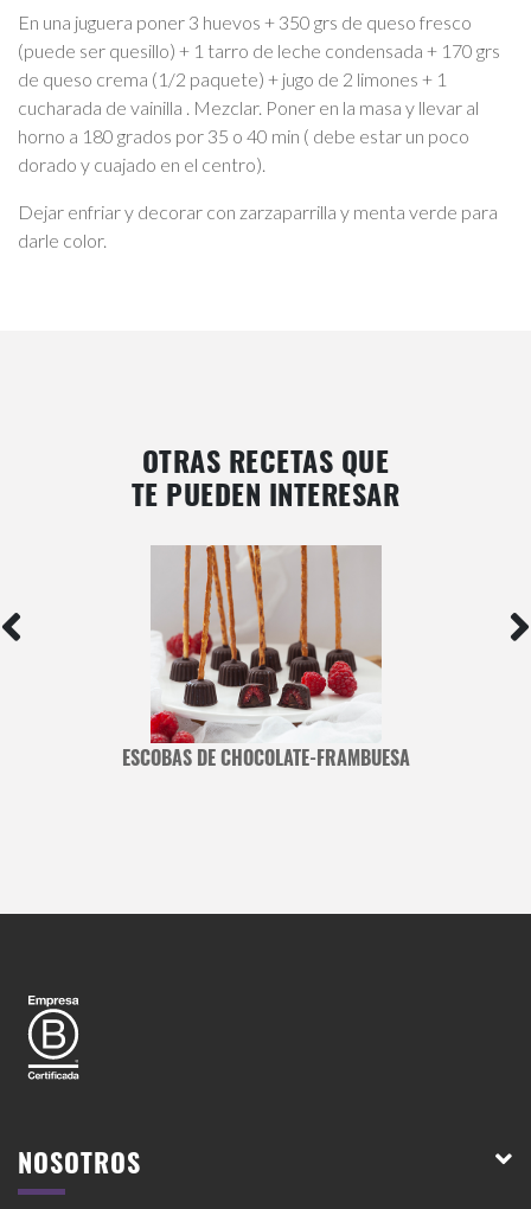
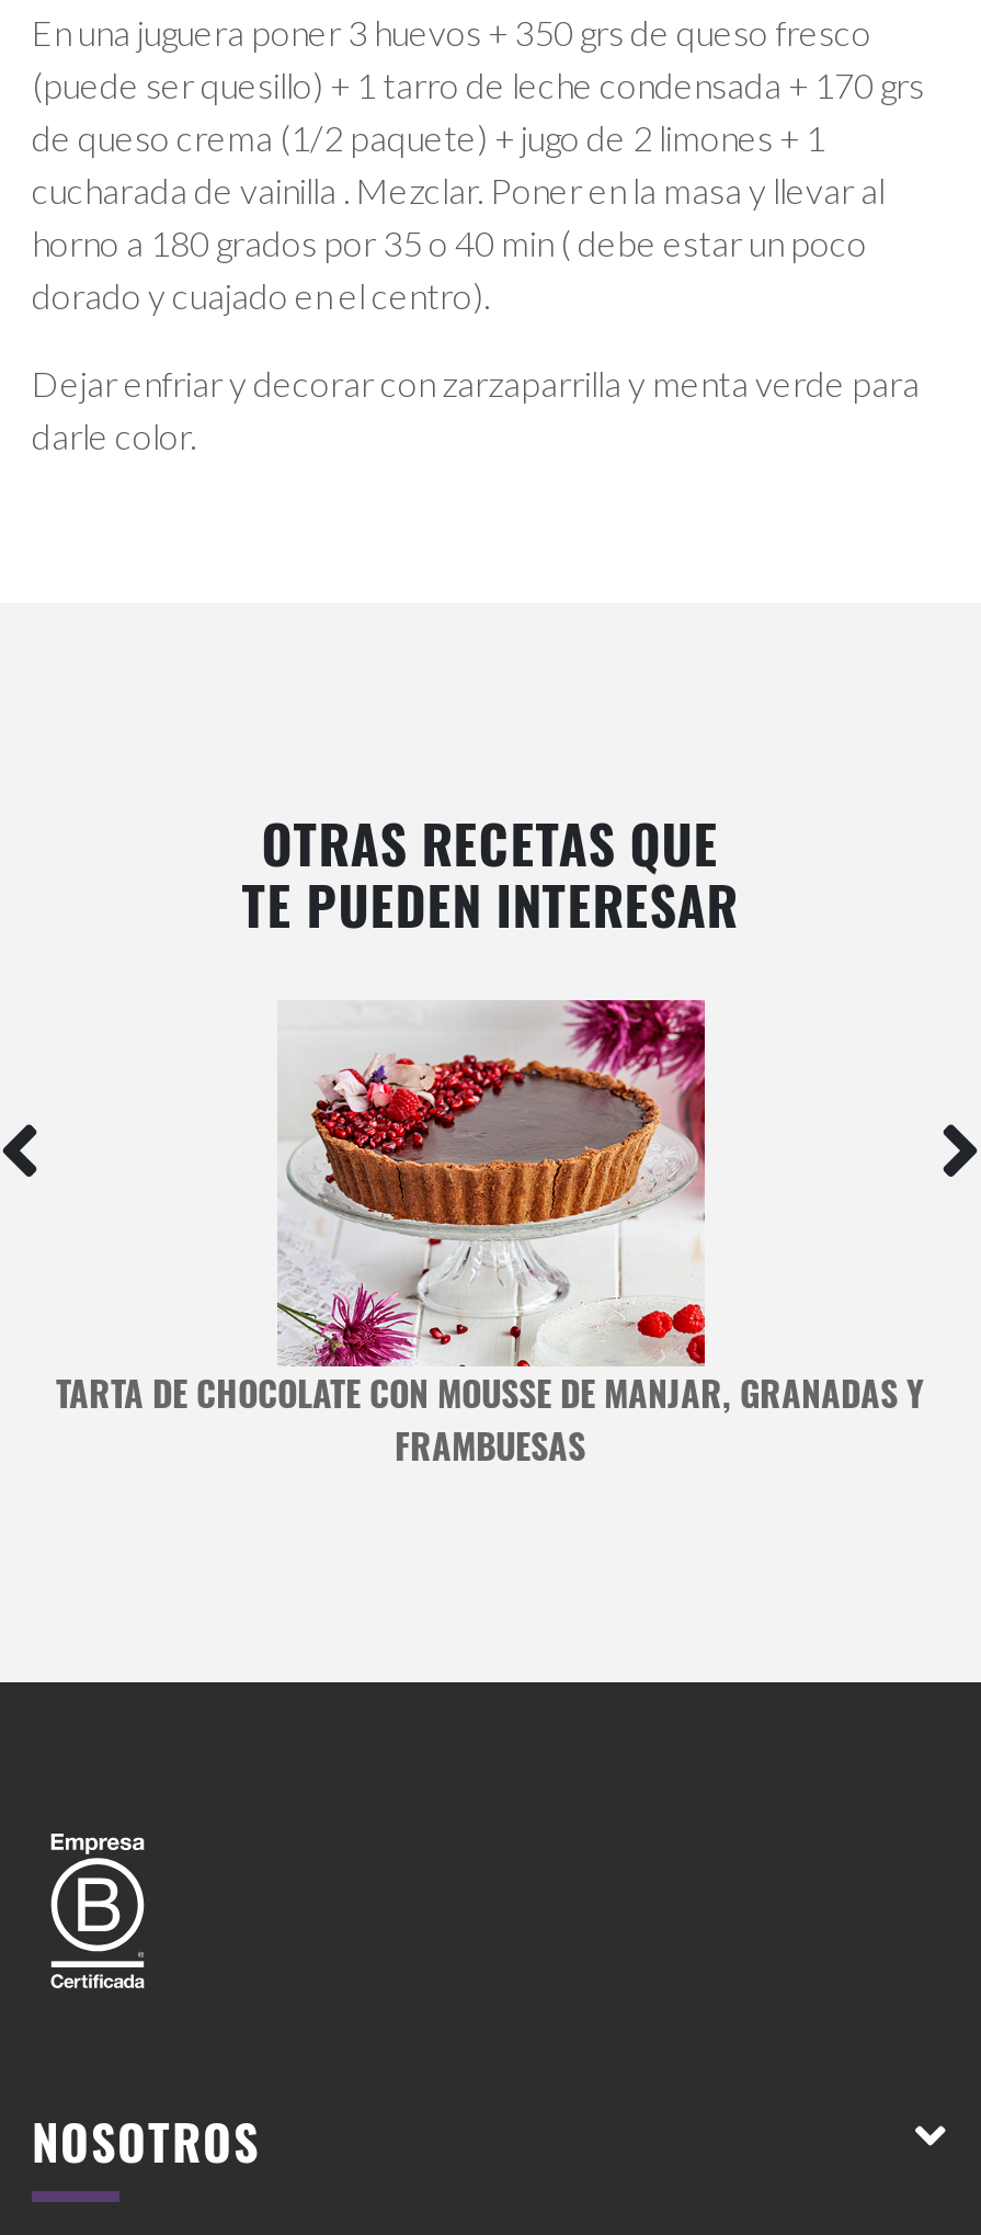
- [image]
- ESCOBAS DE CHOCOLATE-FRAMBUESA
+ [image]
+ TARTA DE CHOCOLATE CON MOUSSE DE MANJAR, GRANADAS Y
+ FRAMBUESAS
